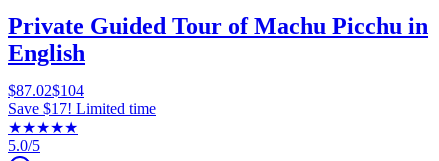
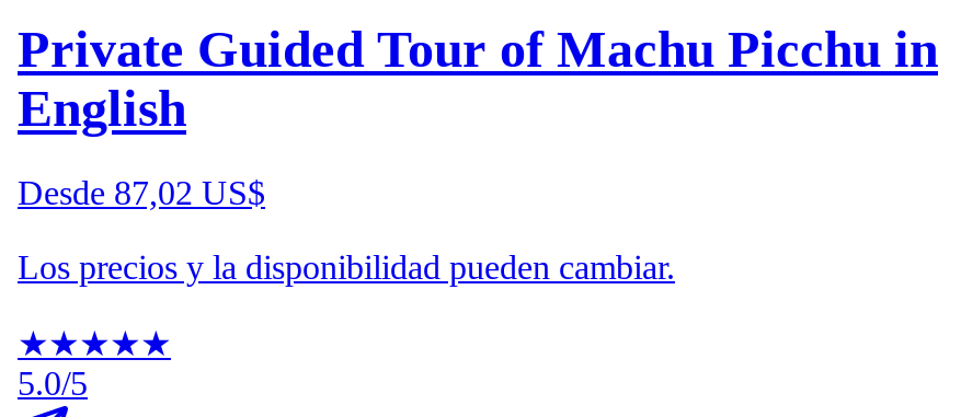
- $87.02$104
- Save $17! Limited time
+ Desde 87,02 US$
+ Los precios y la disponibilidad pueden cambiar.
